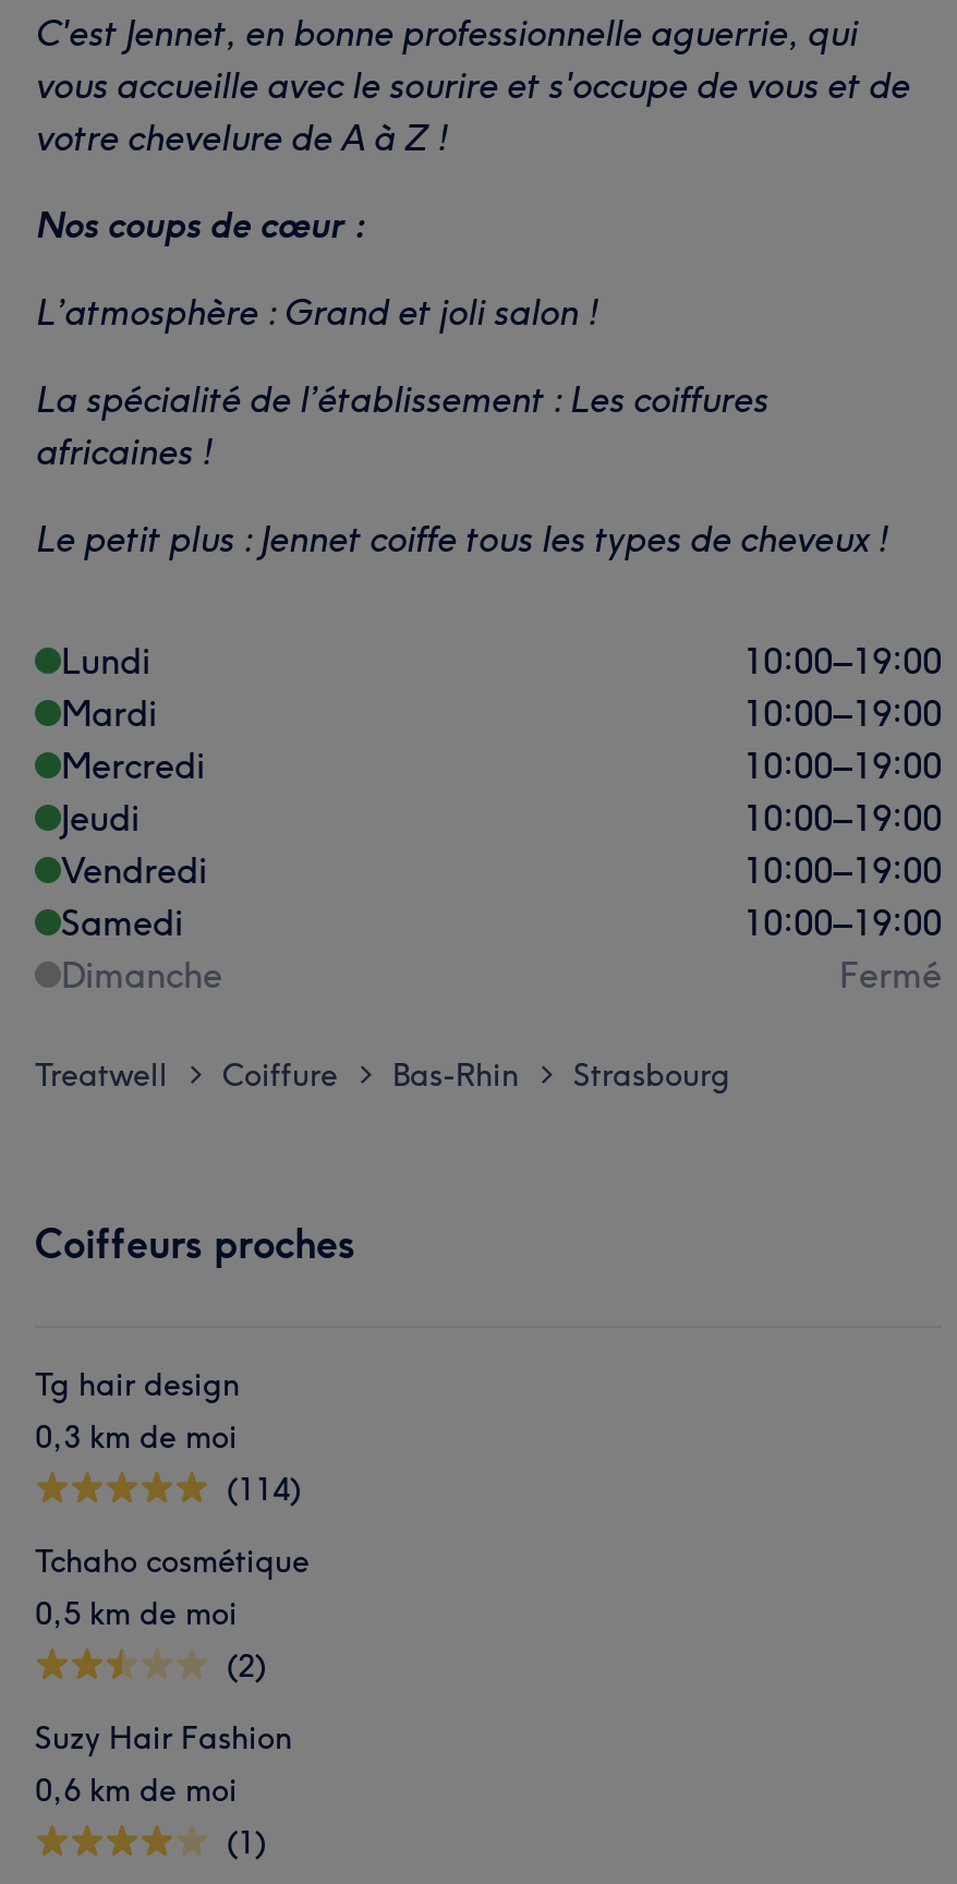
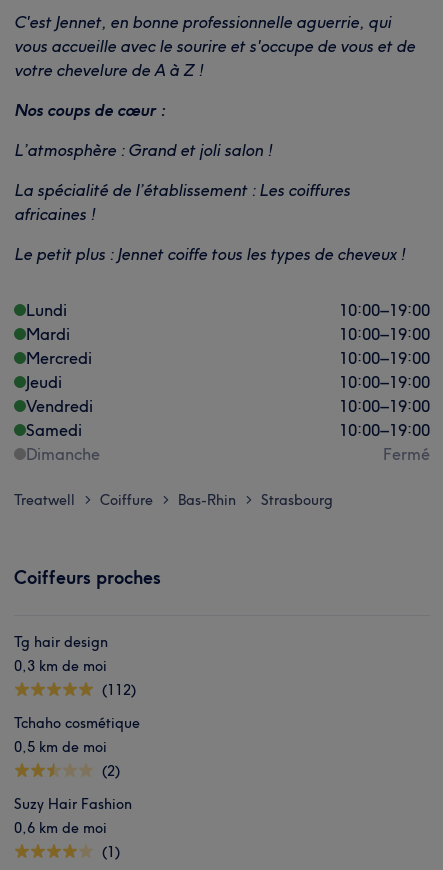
- (114)
+ (112)
